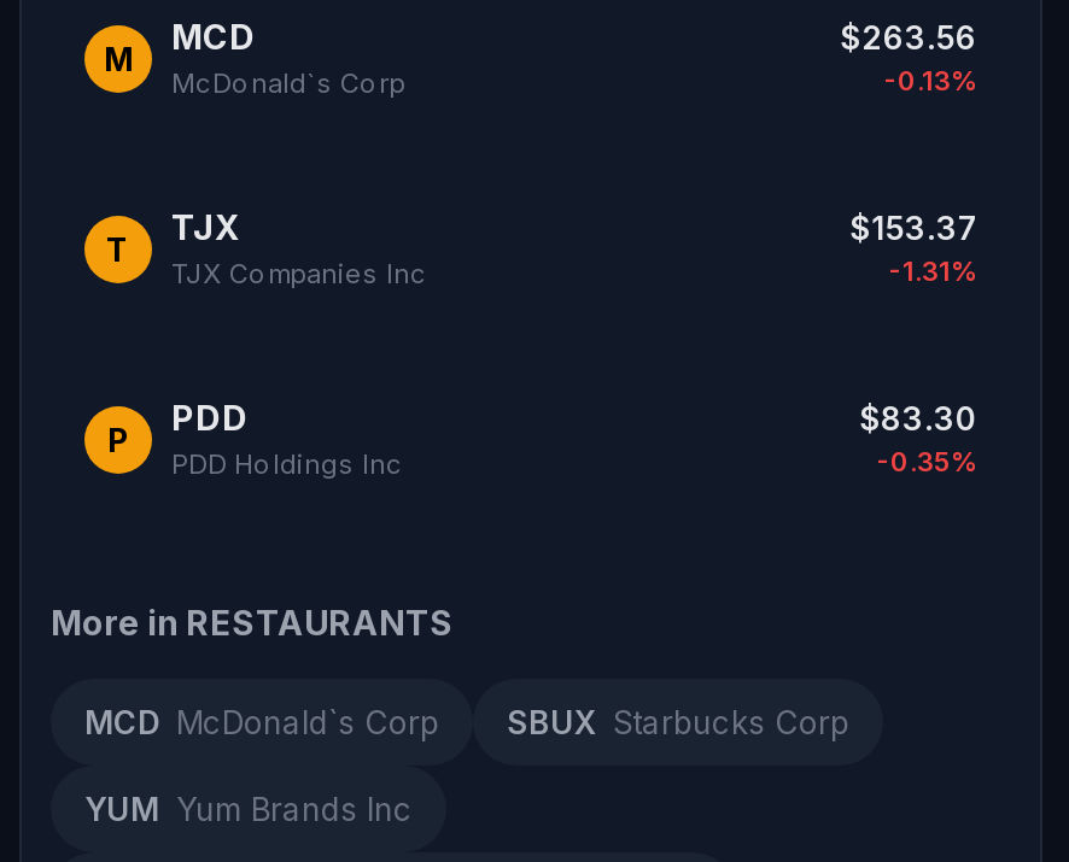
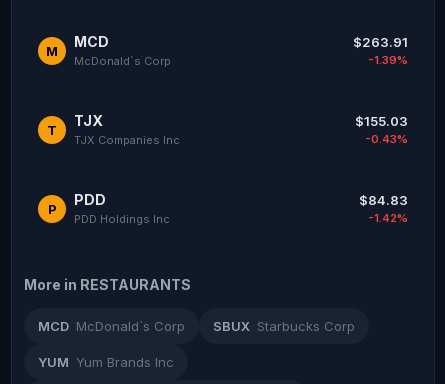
- $263.56
+ $263.91

- -0.13%
+ -1.39%

- $153.37
+ $155.03

- -1.31%
+ -0.43%

- $83.30
+ $84.83

- -0.35%
+ -1.42%
